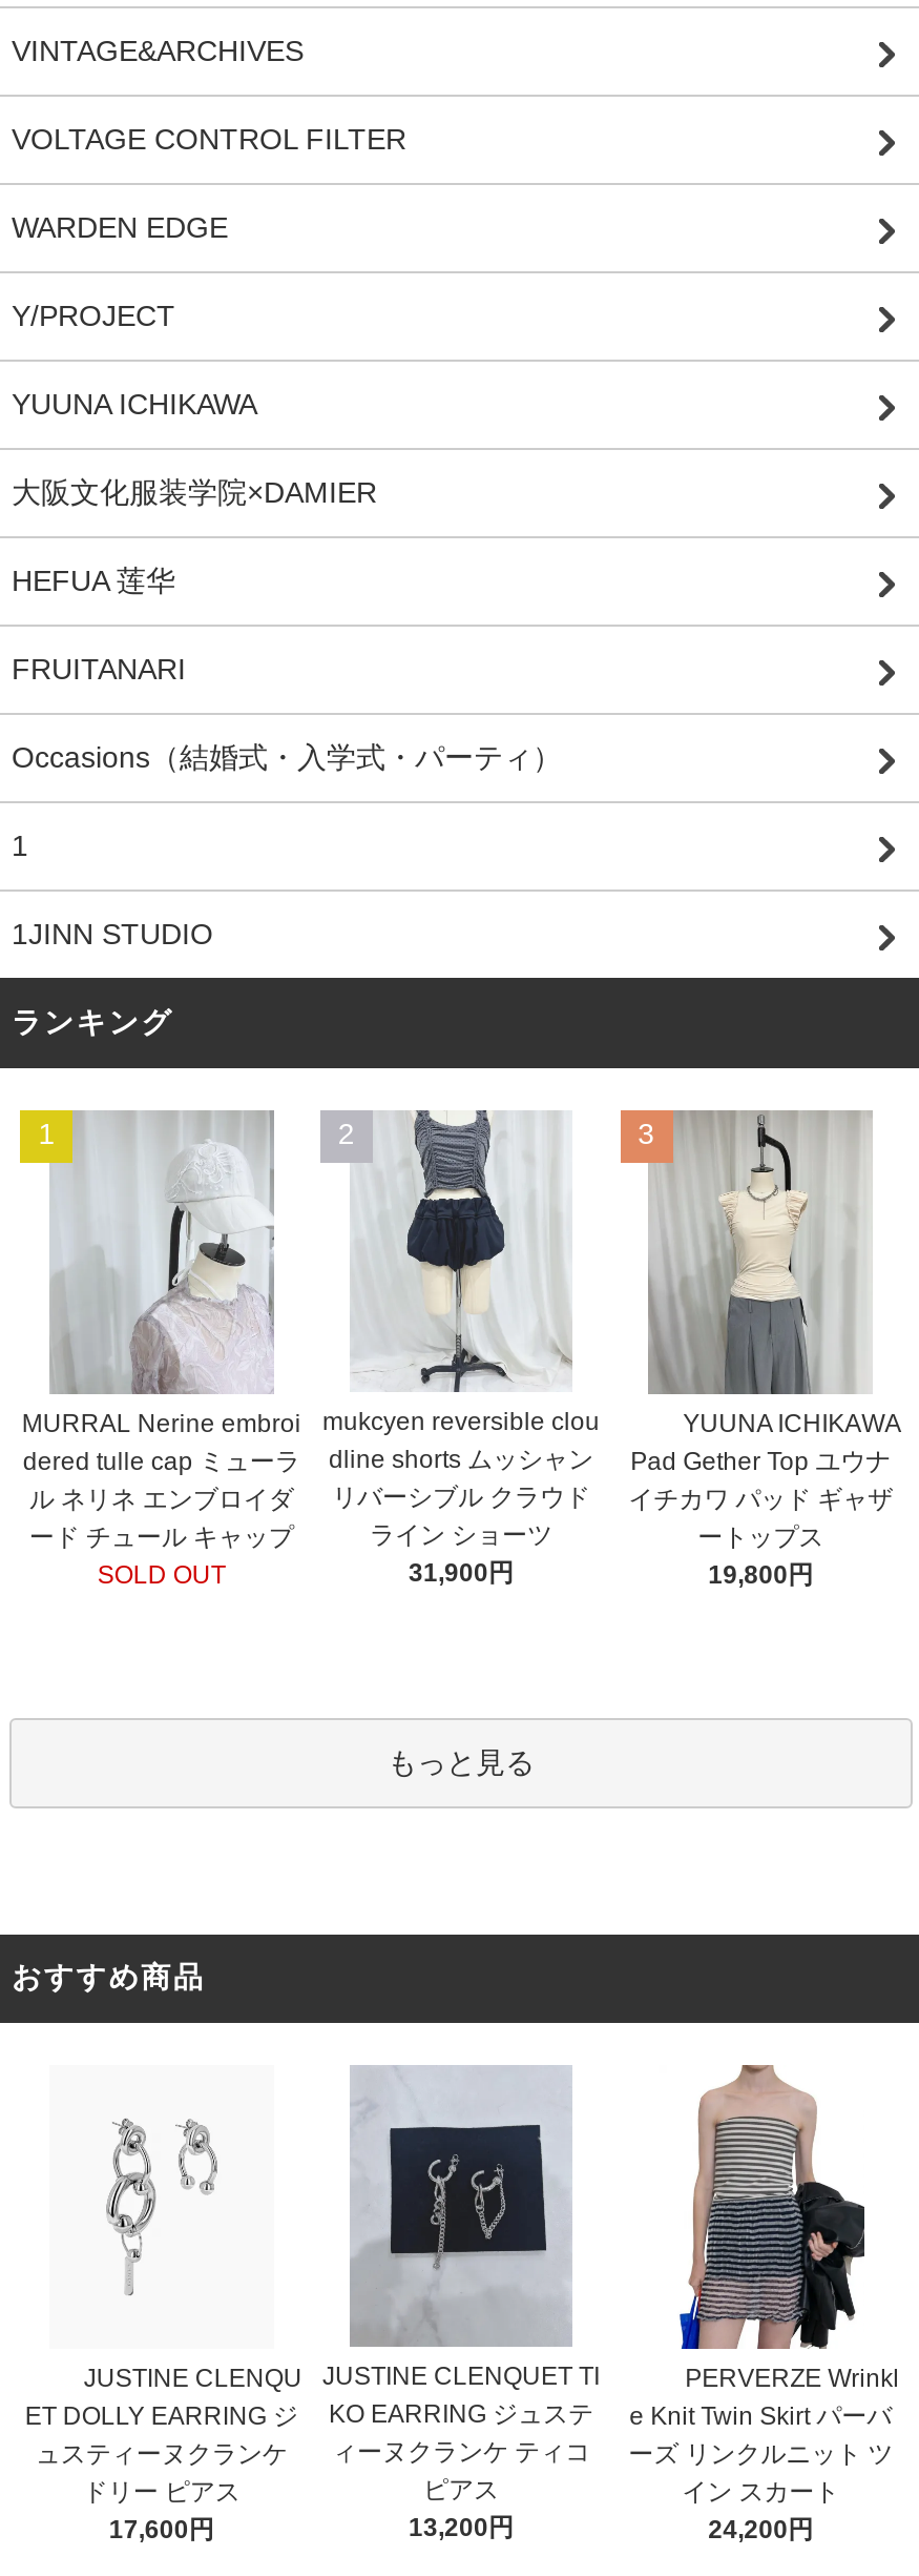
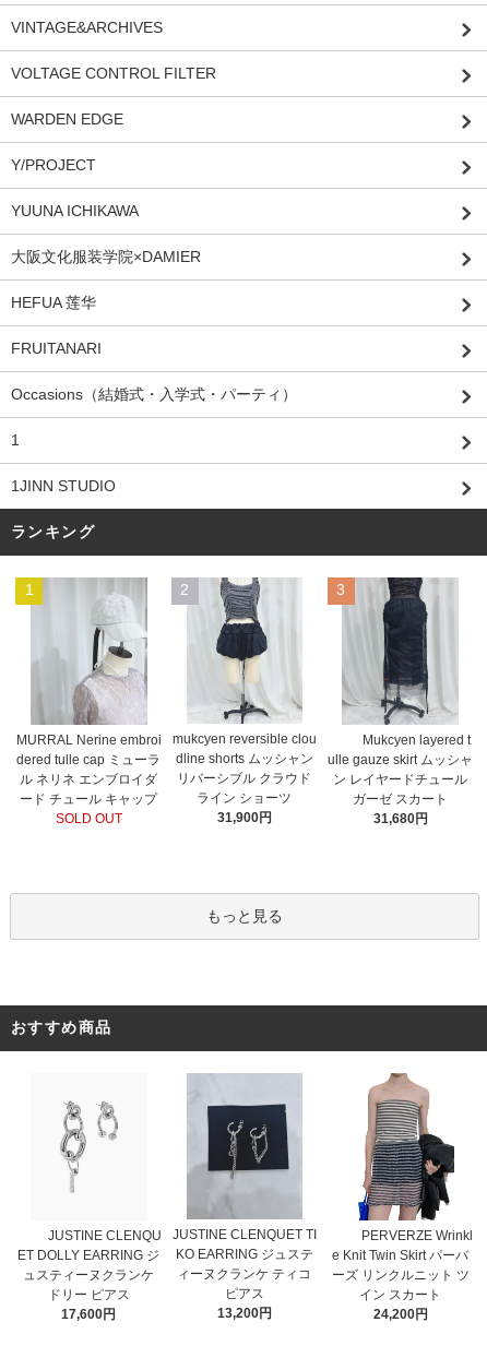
- [image]
- YUUNA ICHIKAWA
- Pad Gether Top ユウナ
- イチカワ パッド ギャザ
- ートップス
- 19,800円
+ [image]
+ Mukcyen layered t
+ ulle gauze skirt ムッシャ
+ ン レイヤードチュール
+ ガーゼ スカート
+ 31,680円
